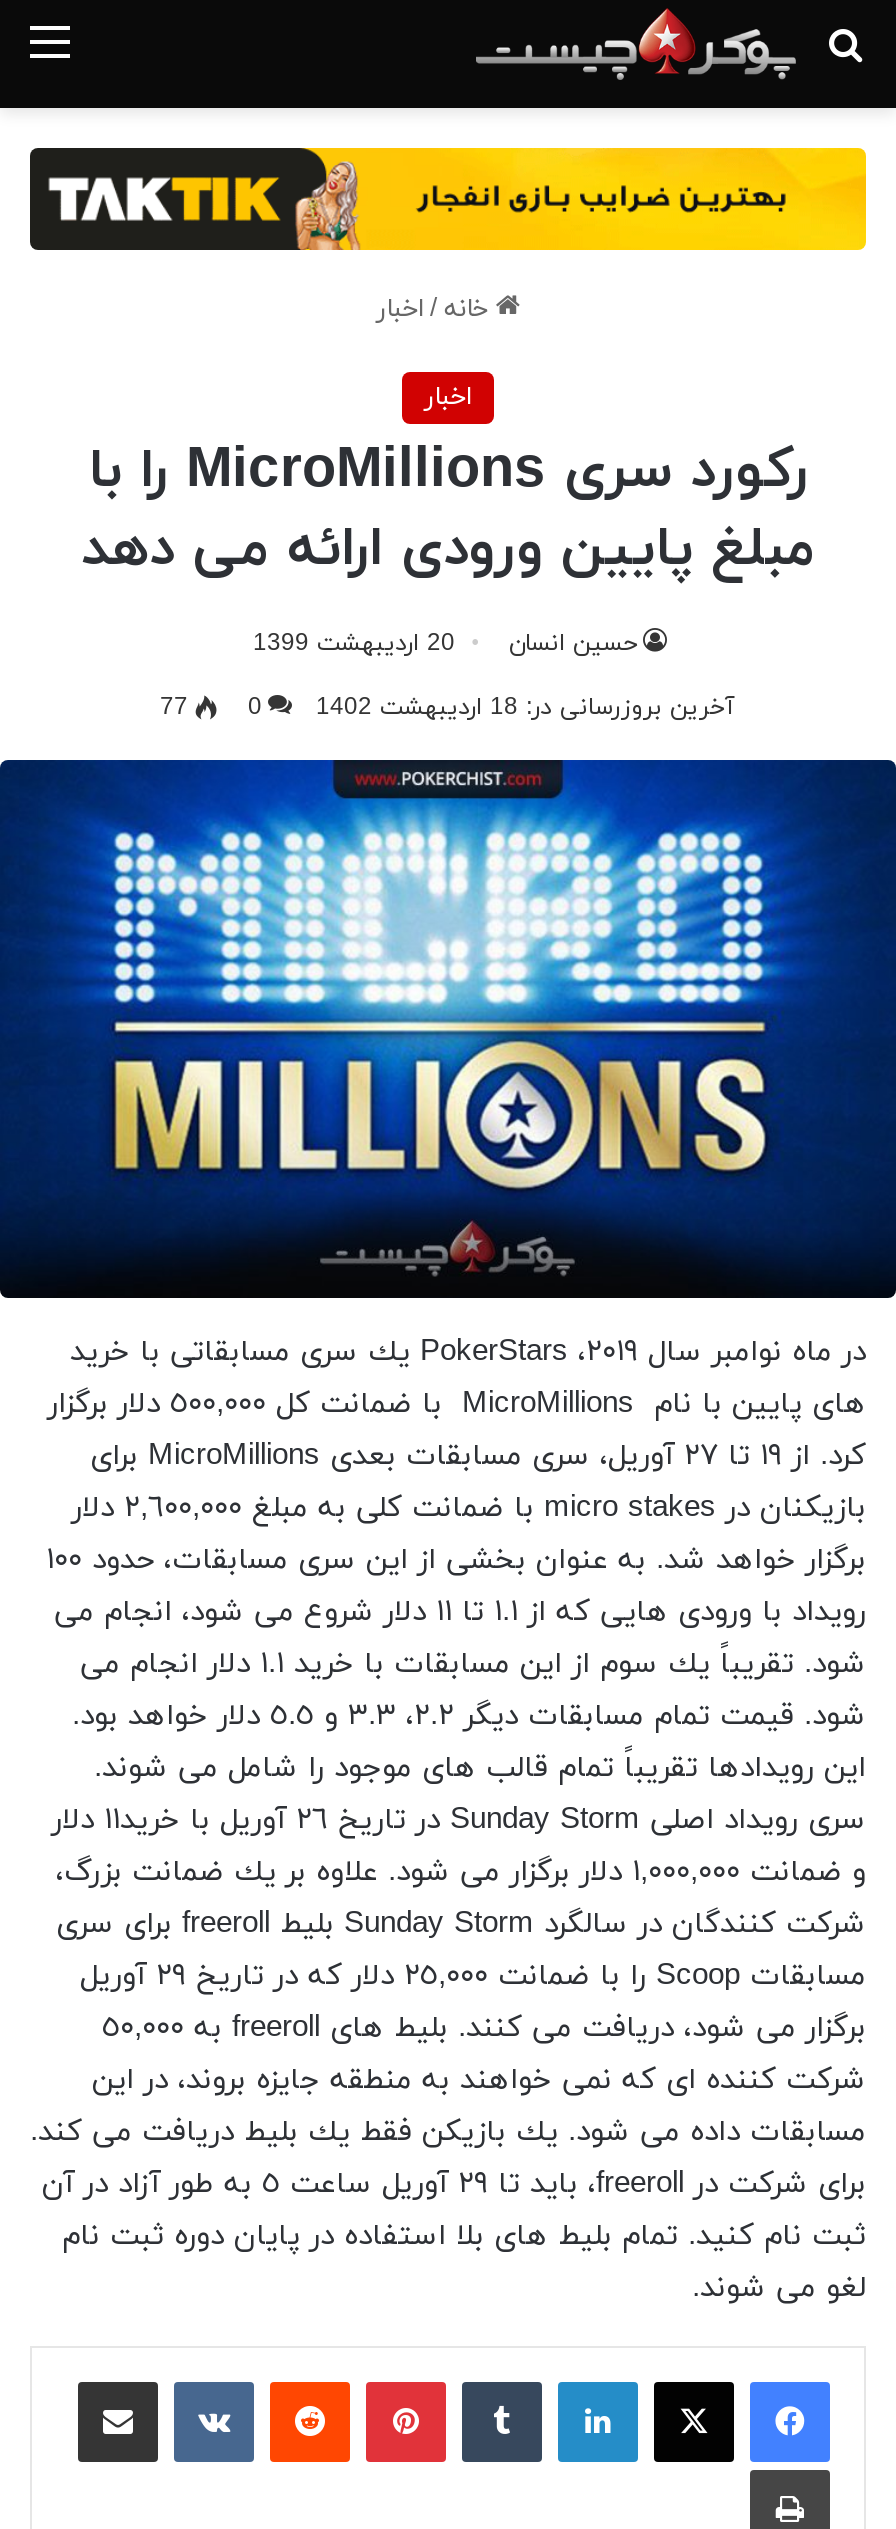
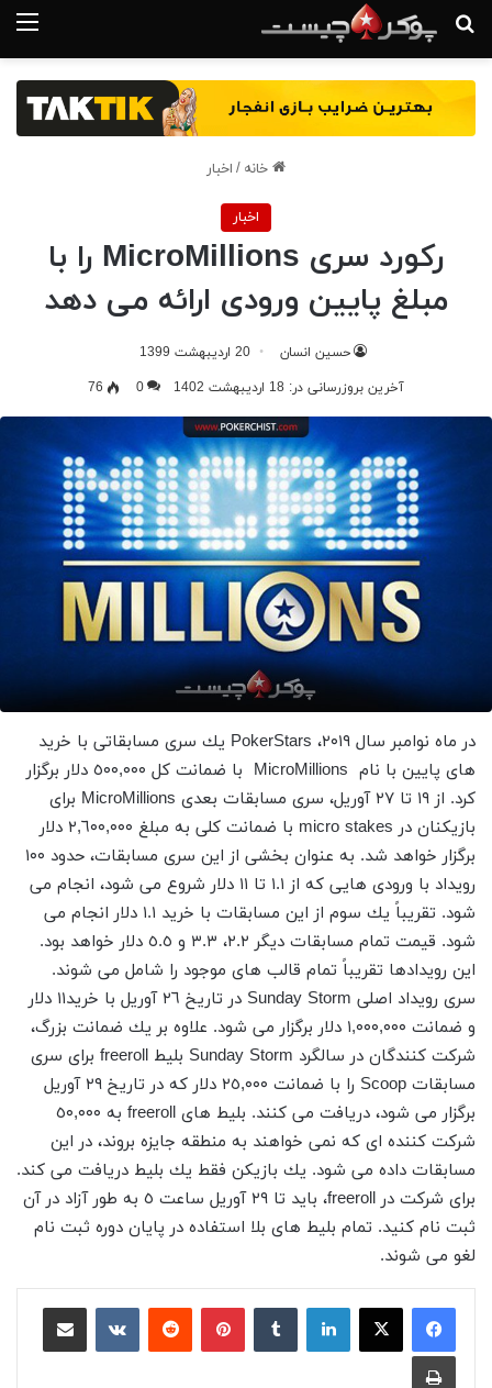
- 77 0
+ 76 0
